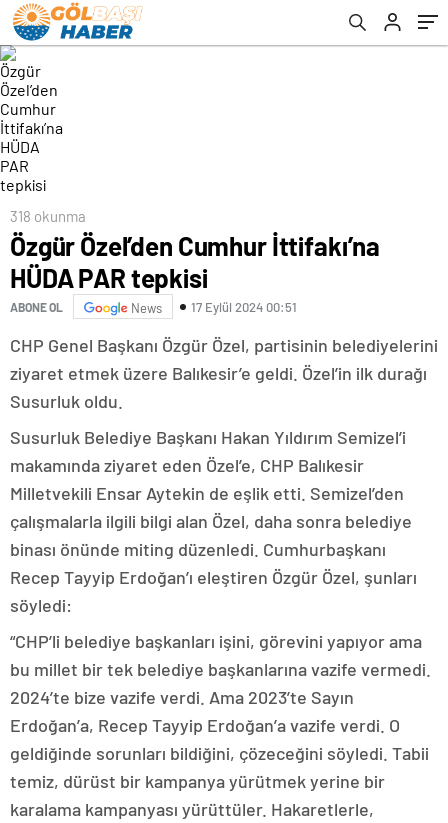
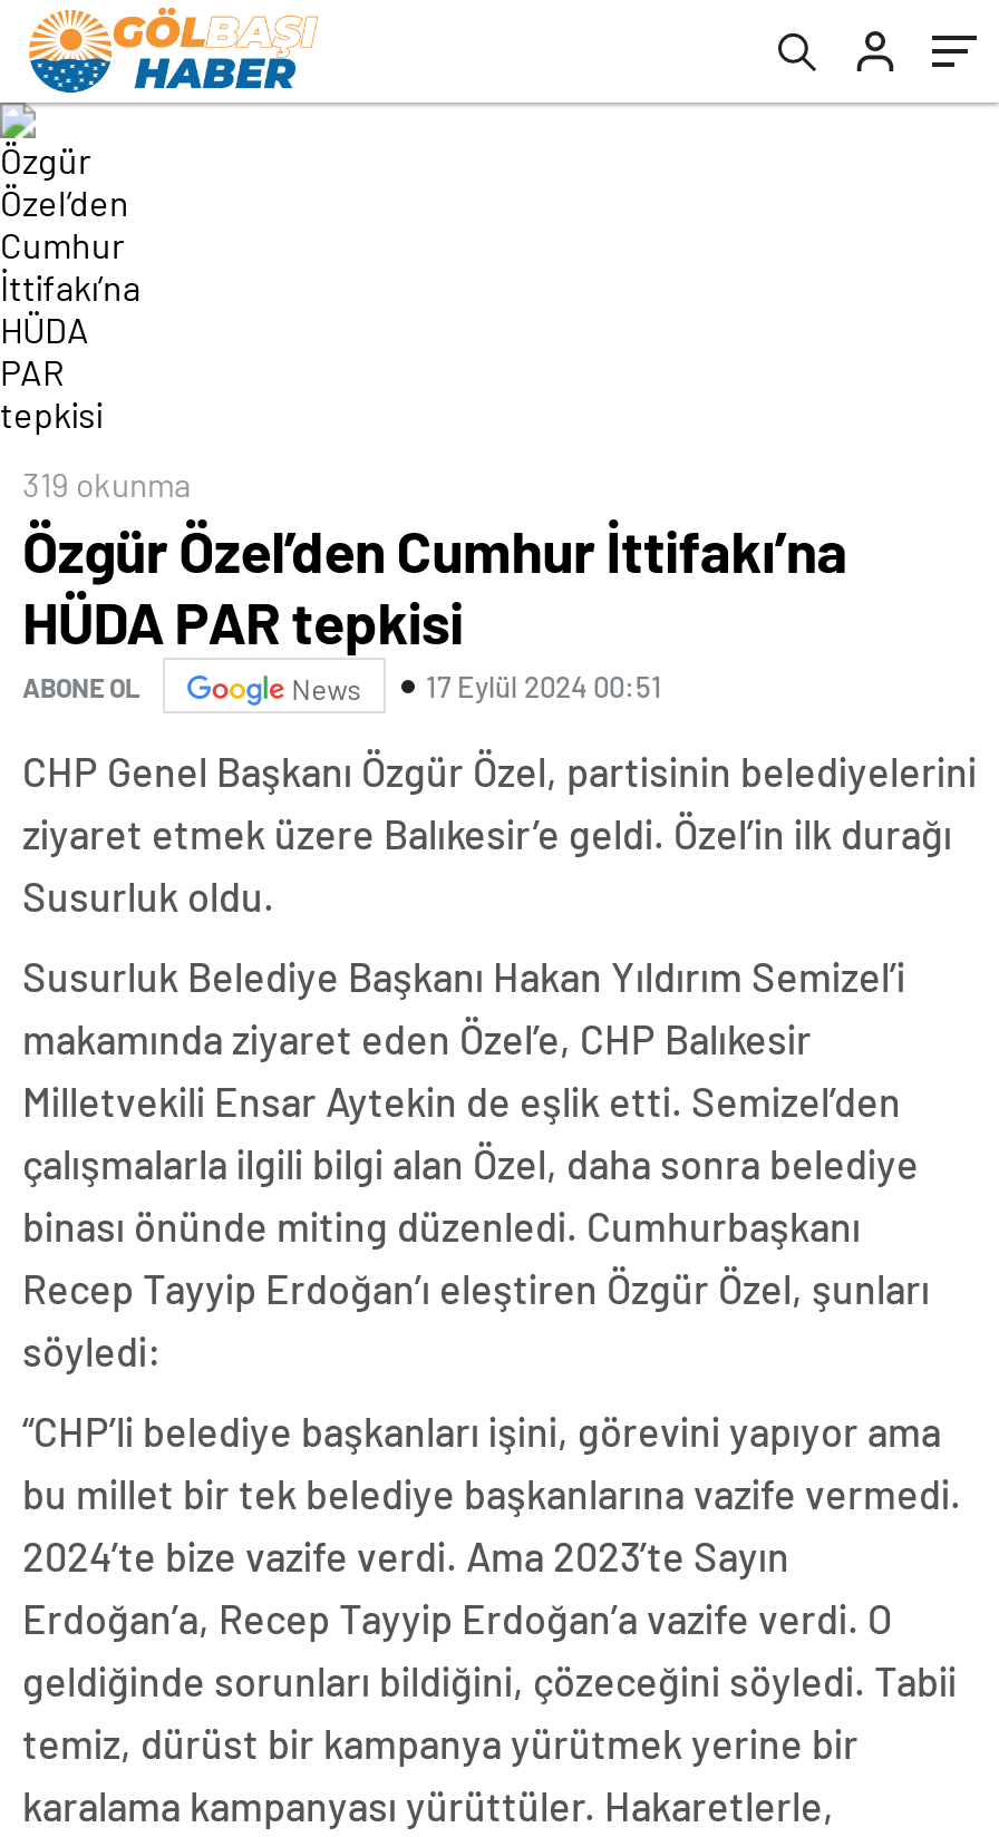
- 318 okunma
+ 319 okunma
